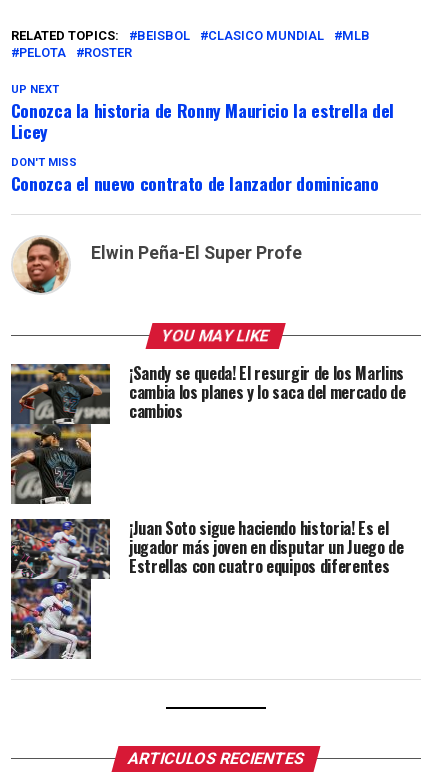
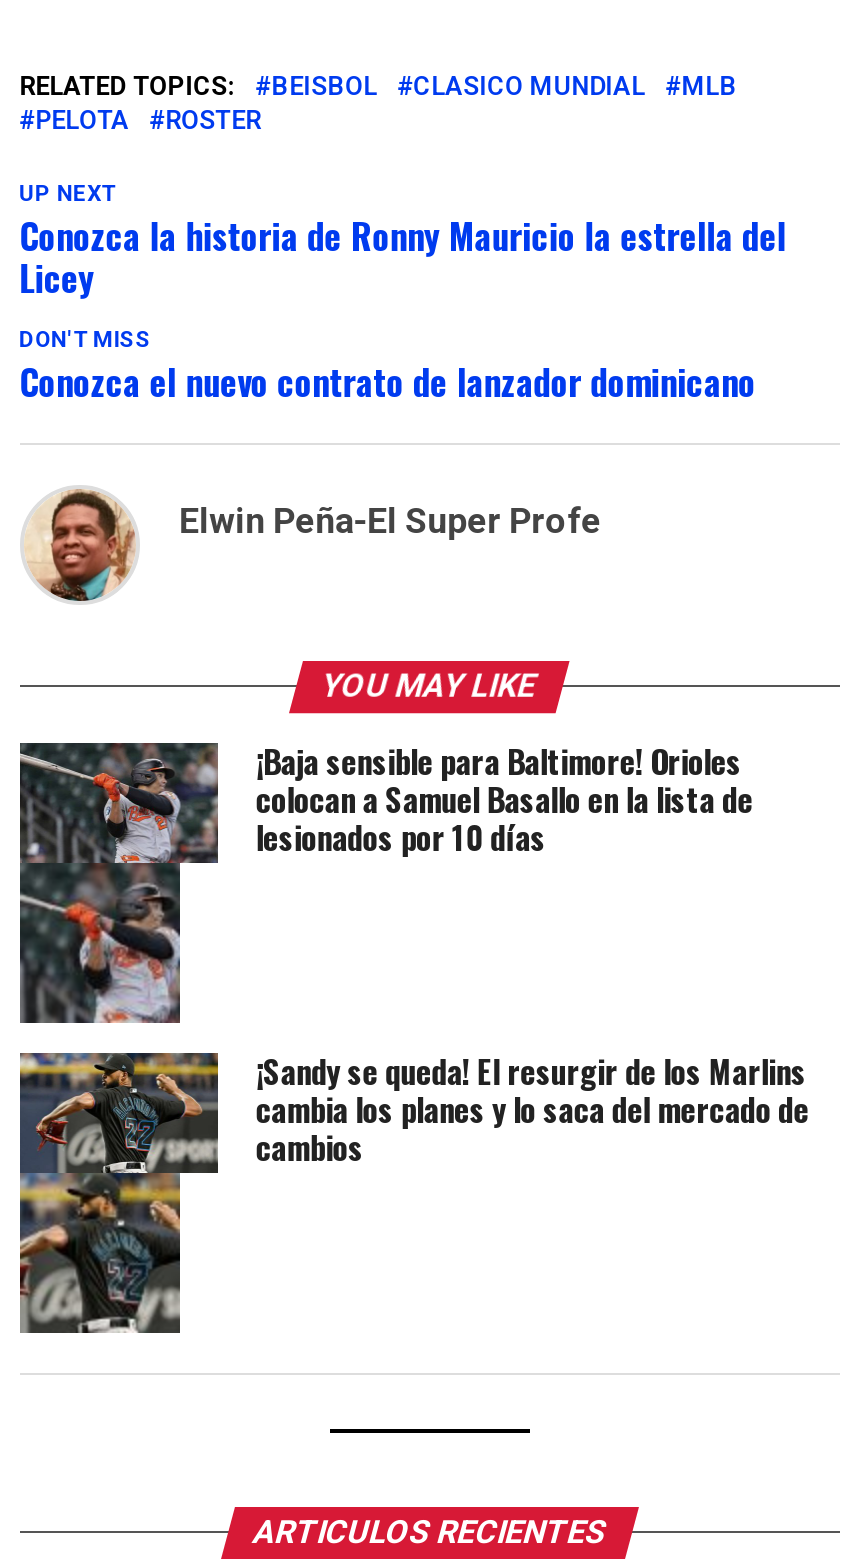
+ [image]
+ ¡Baja sensible para Baltimore! Orioles
+ colocan a Samuel Basallo en la lista de
+ lesionados por 10 días

moved down: [image] | ¡Sandy se queda! El resurgir de los Marlins | cambia los planes y lo saca del mercado de | cambios

- [image]
- ¡Juan Soto sigue haciendo historia! Es el
- jugador más joven en disputar un Juego de
- Estrellas con cuatro equipos diferentes
